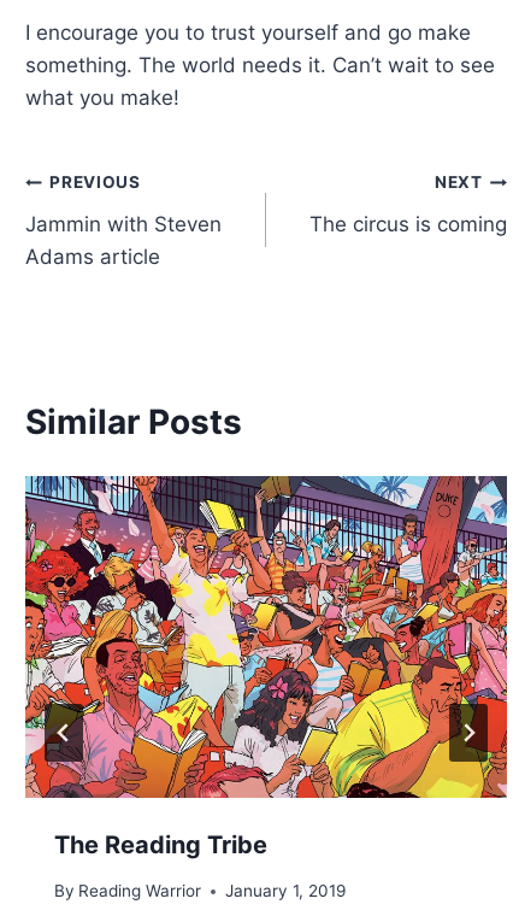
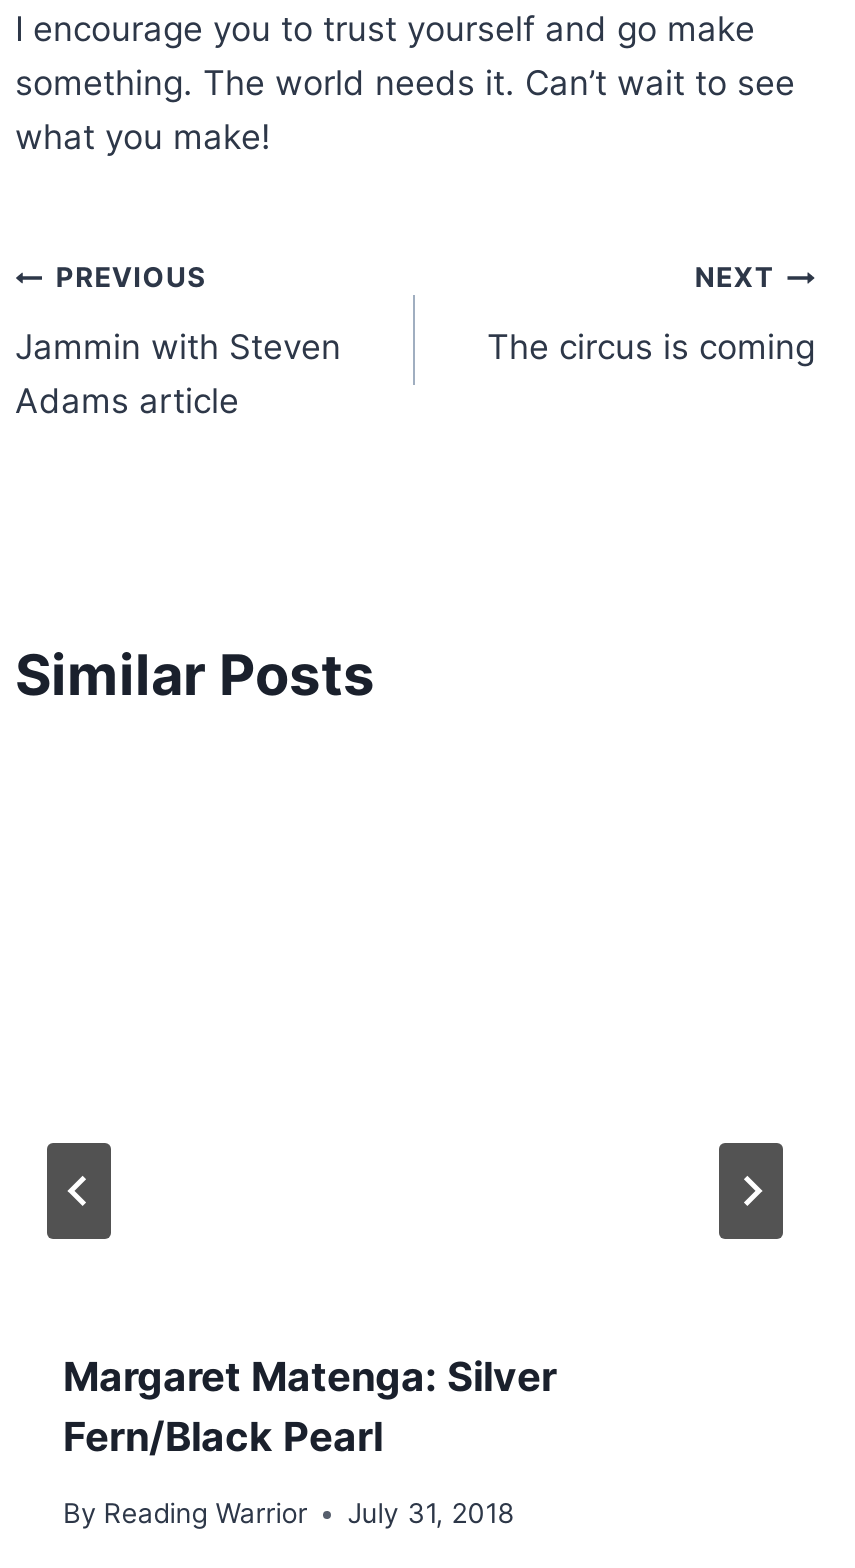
- [image]

- The Reading Tribe
+ Margaret Matenga: Silver
+ Fern/Black Pearl

- By Reading Warrior January 1, 2019
+ By Reading Warrior July 31, 2018
